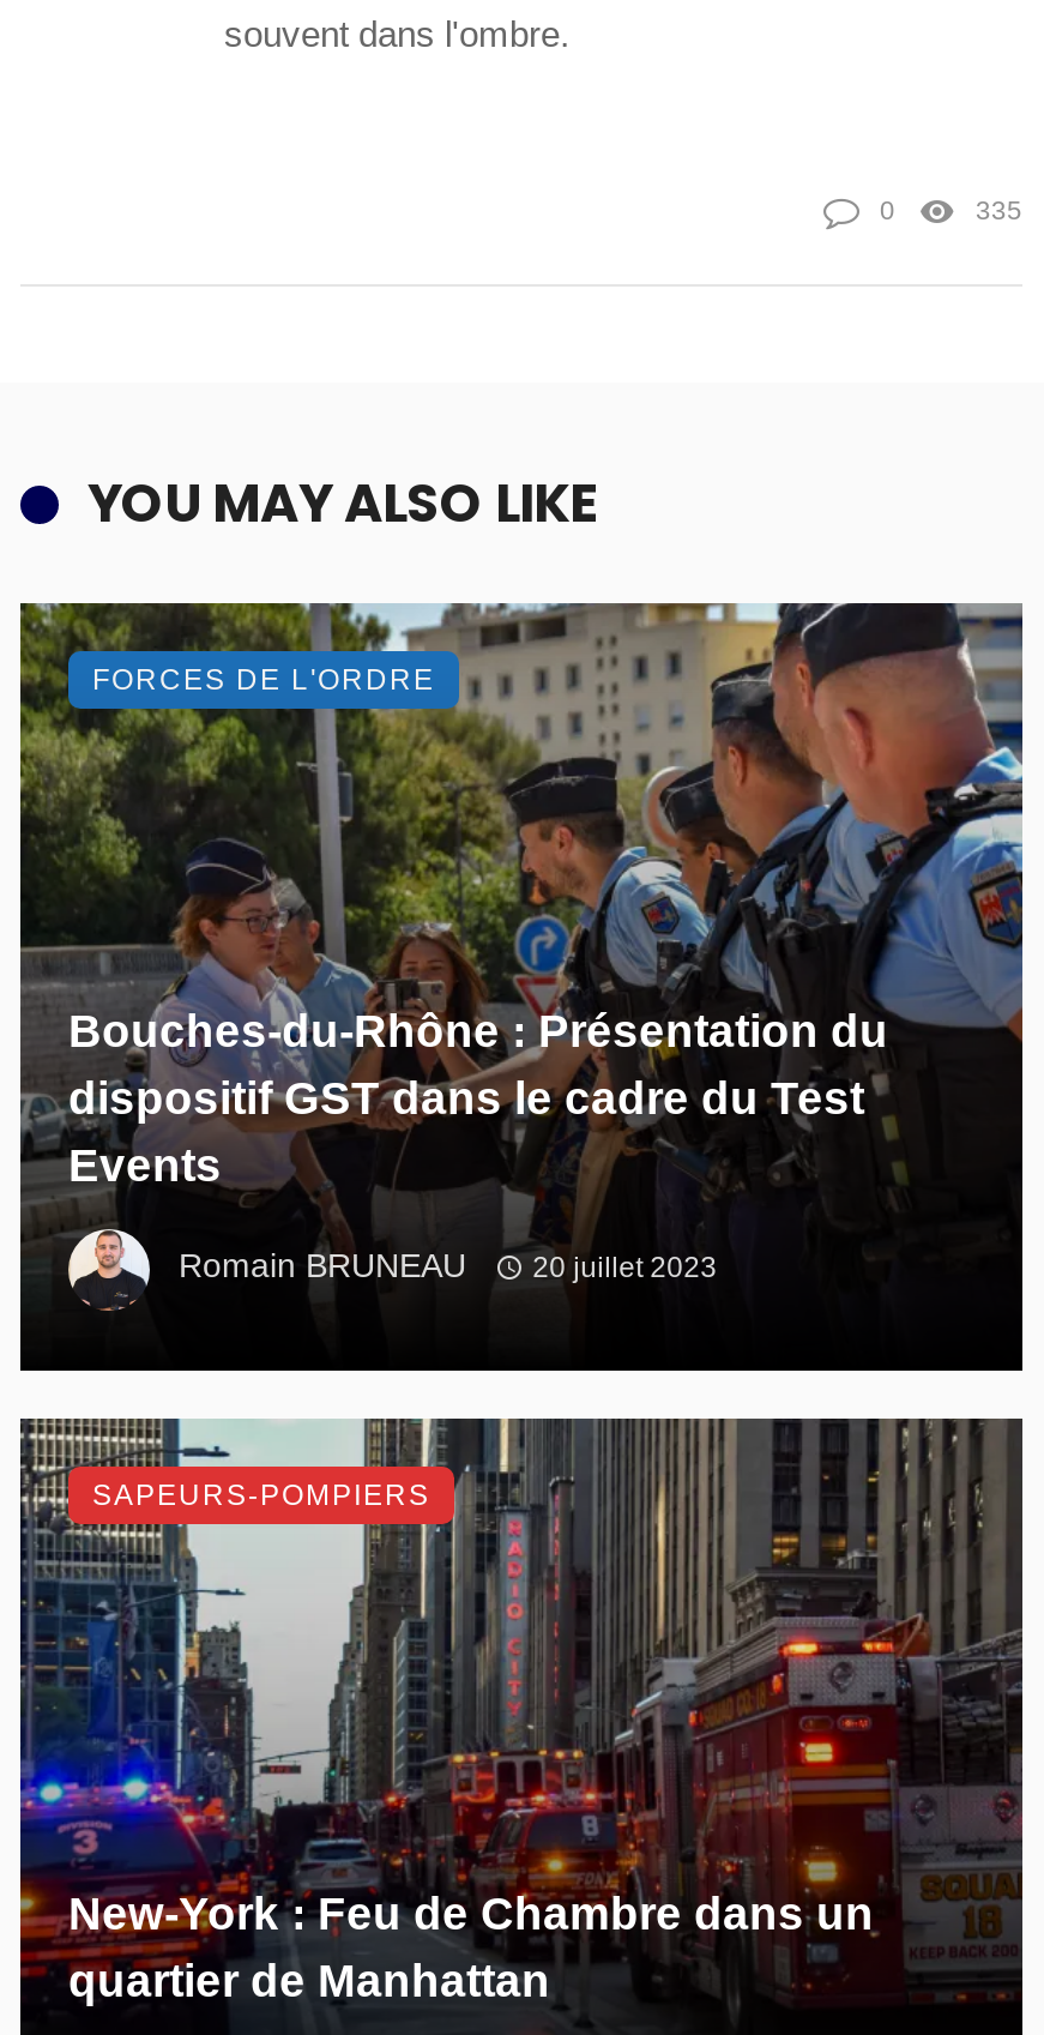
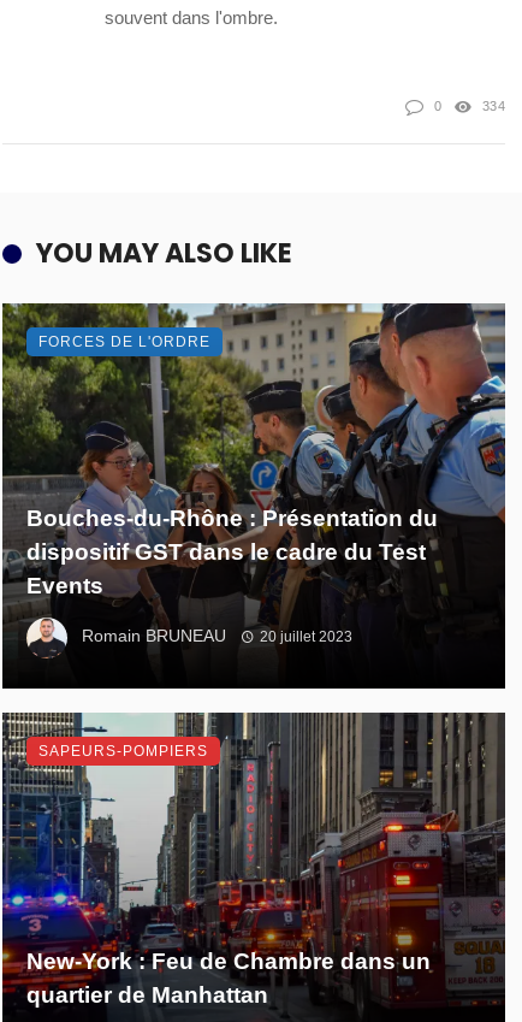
- 335
+ 334
